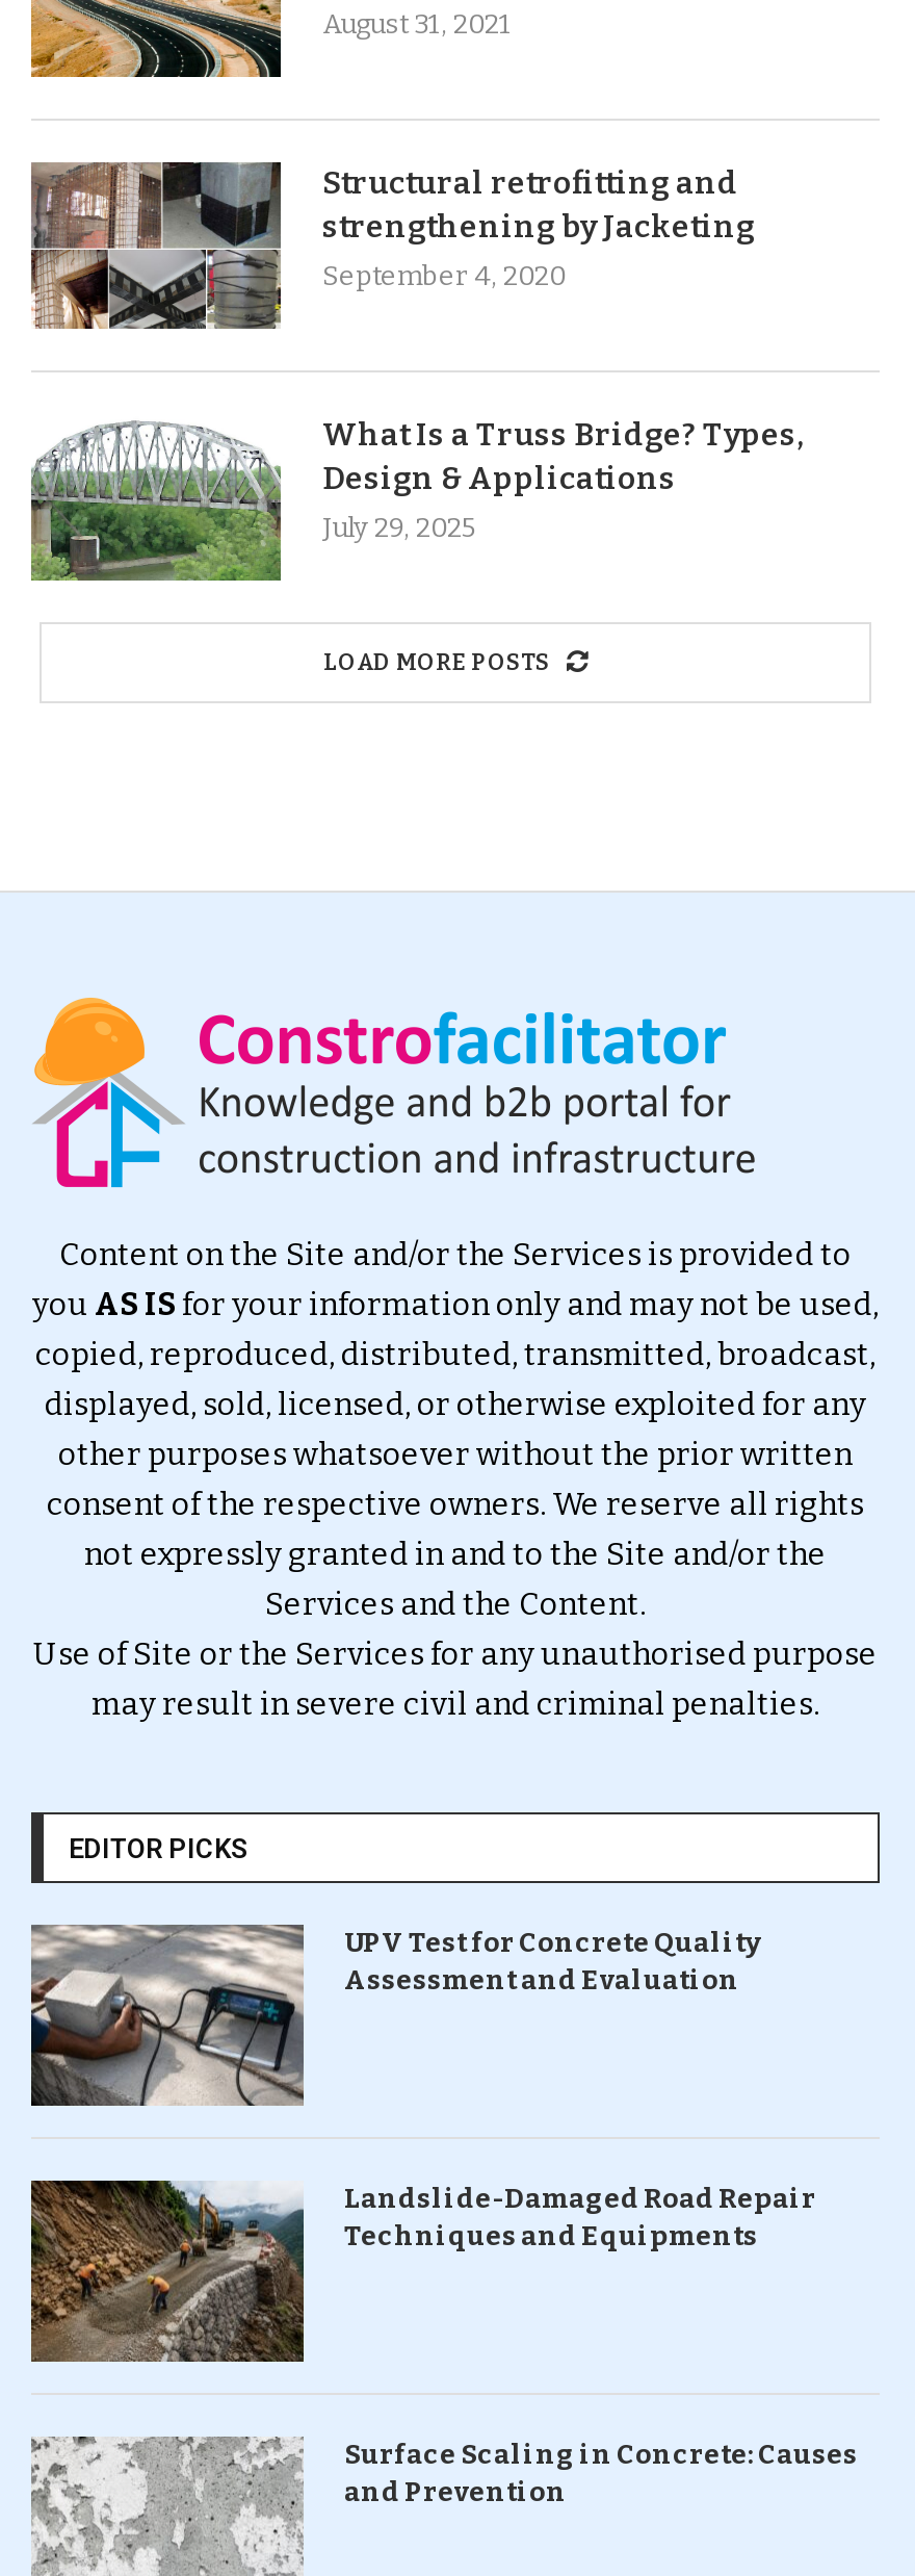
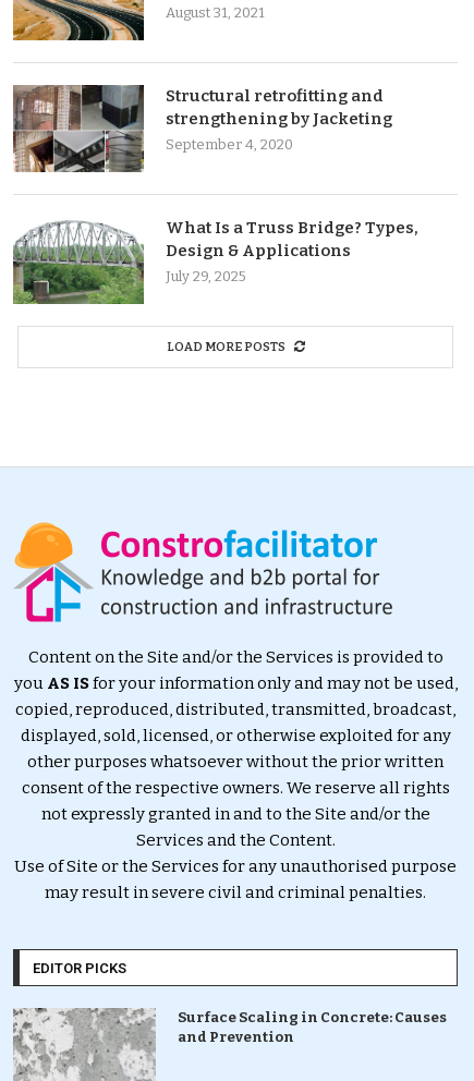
- [image]
- UPV Test for Concrete Quality
- Assessment and Evaluation

- [image]
- Landslide-Damaged Road Repair
- Techniques and Equipments
